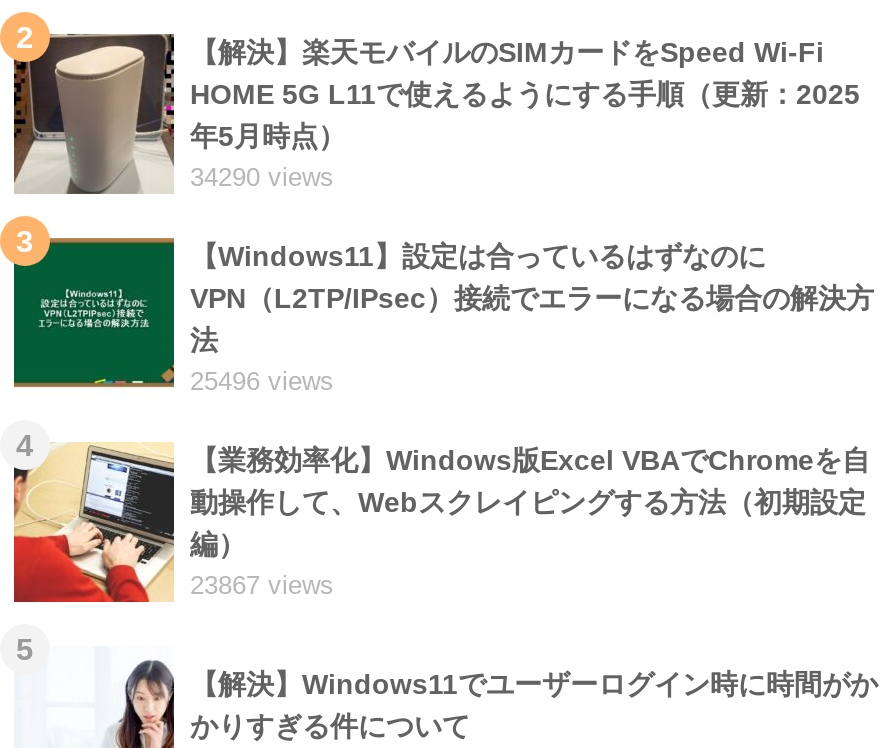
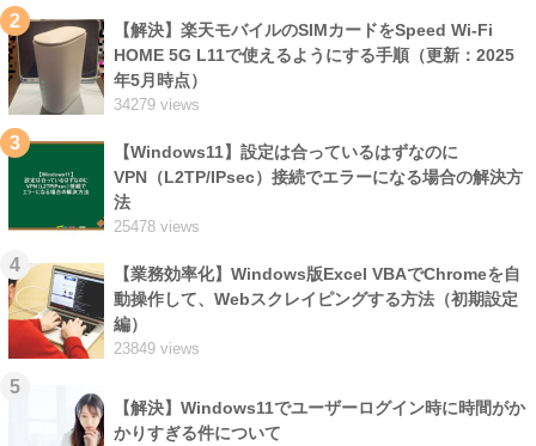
- 34290 views
+ 34279 views

- 25496 views
+ 25478 views

- 23867 views
+ 23849 views
